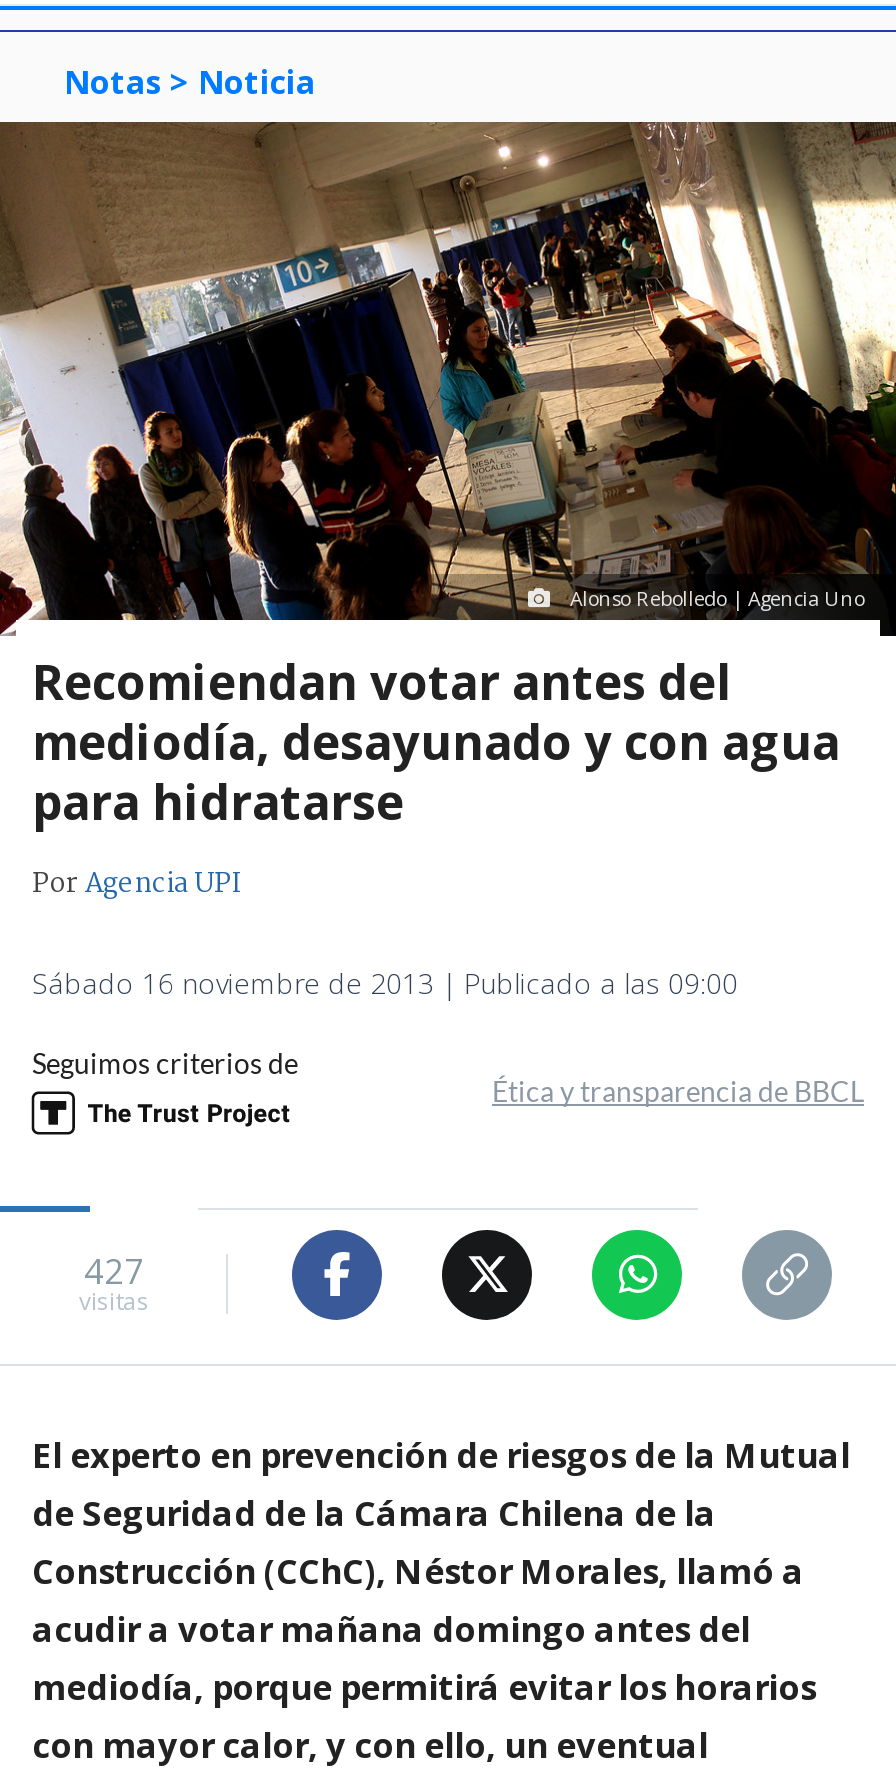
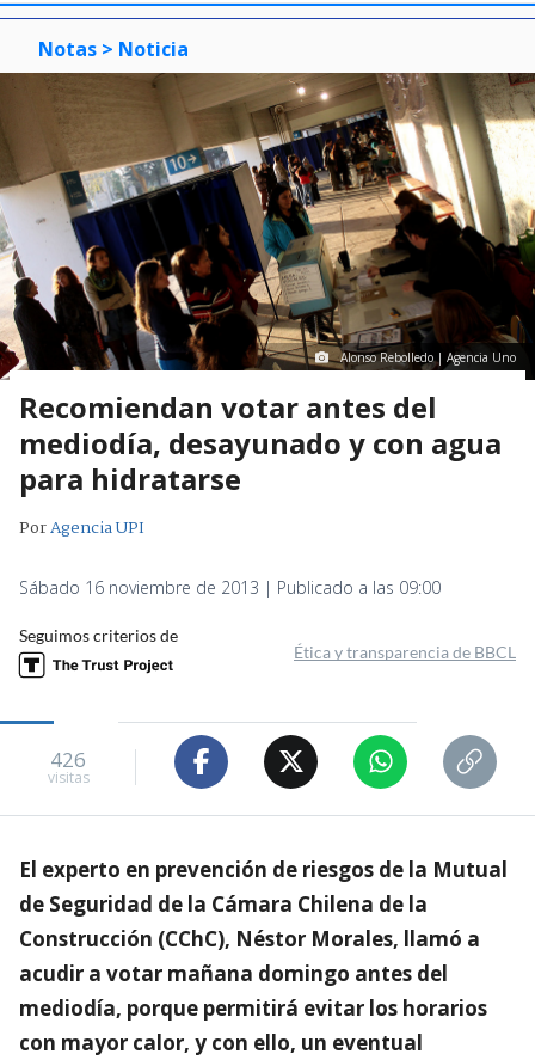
- 427
+ 426
